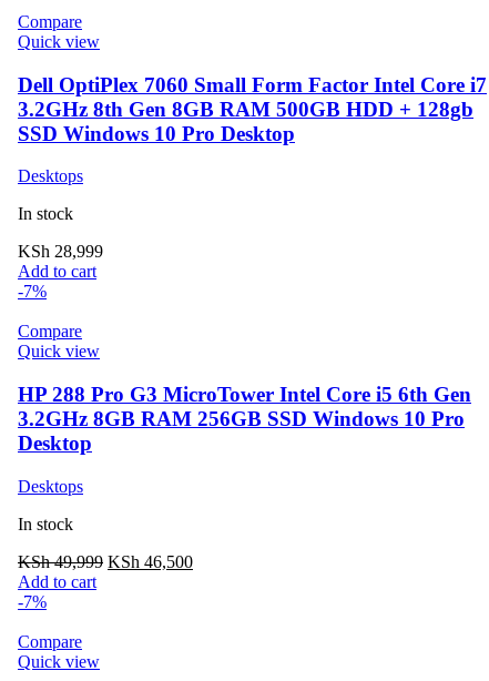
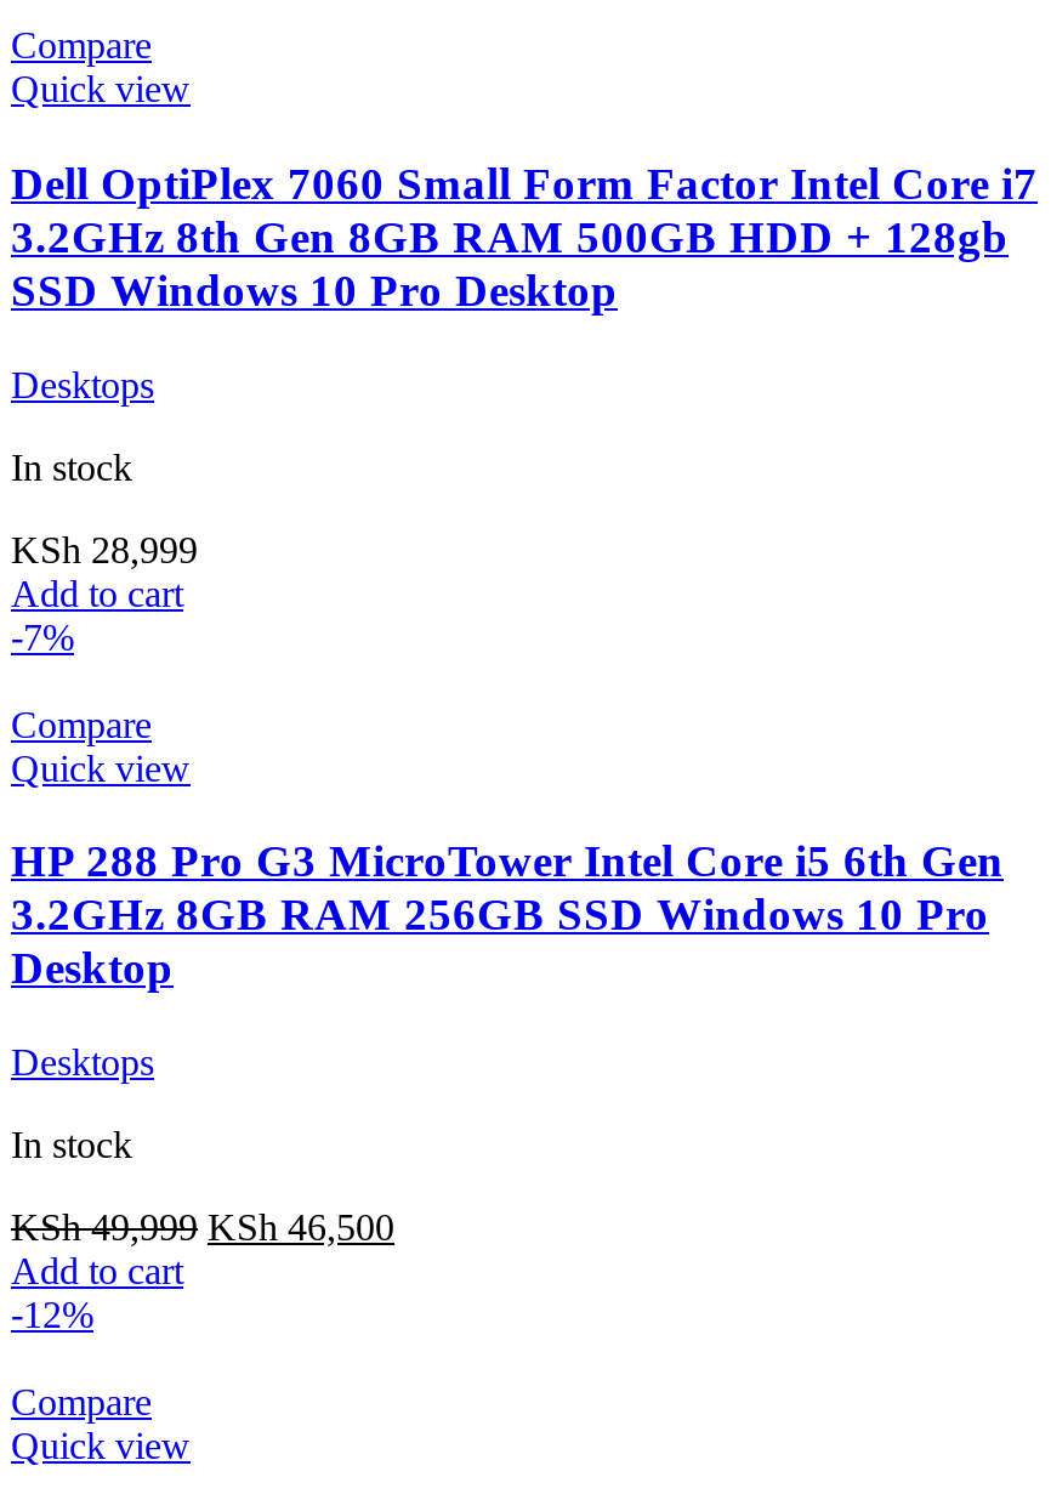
- -7%
+ -12%
